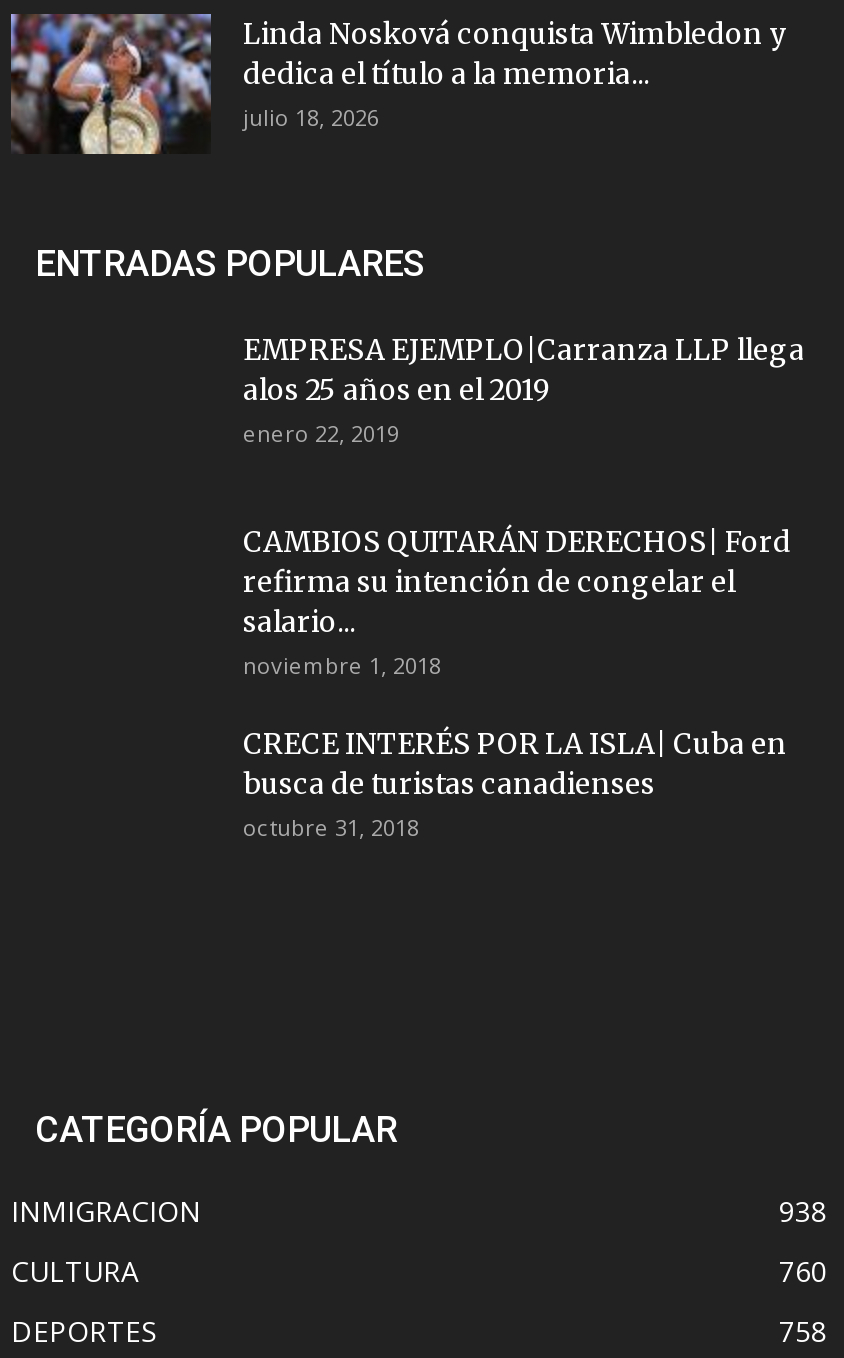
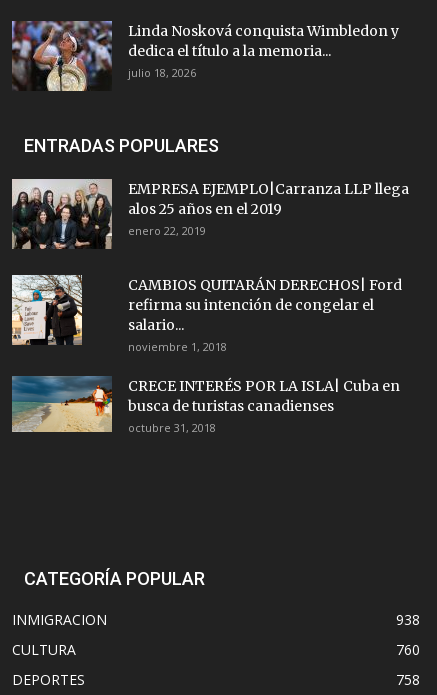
+ [image]

+ [image]

+ [image]
